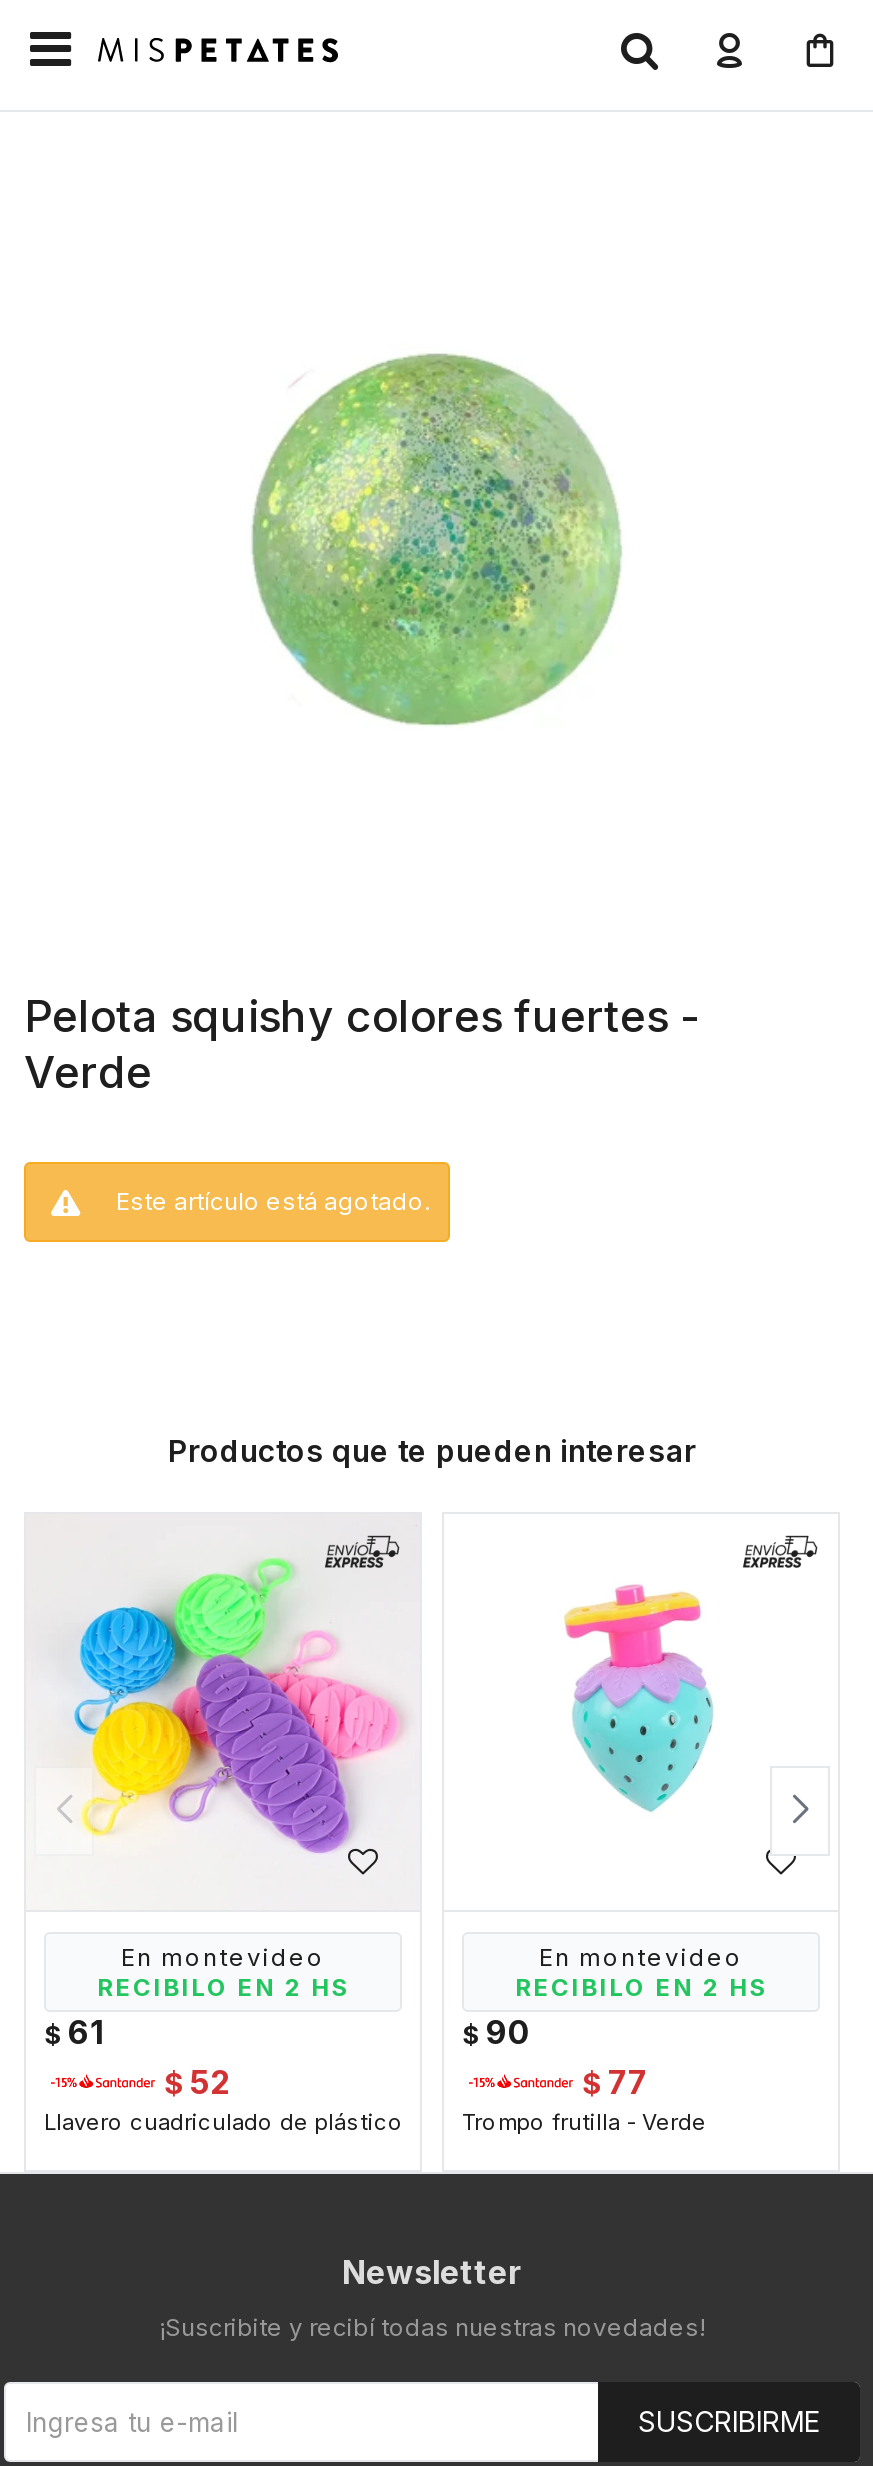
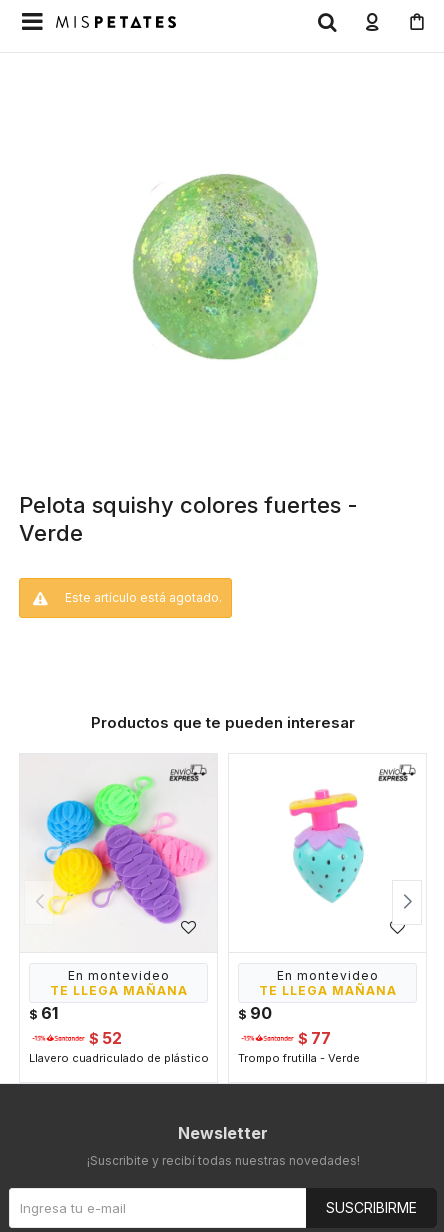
- RECIBILO EN 2 HS
+ TE LLEGA MAÑANA

- RECIBILO EN 2 HS
+ TE LLEGA MAÑANA
